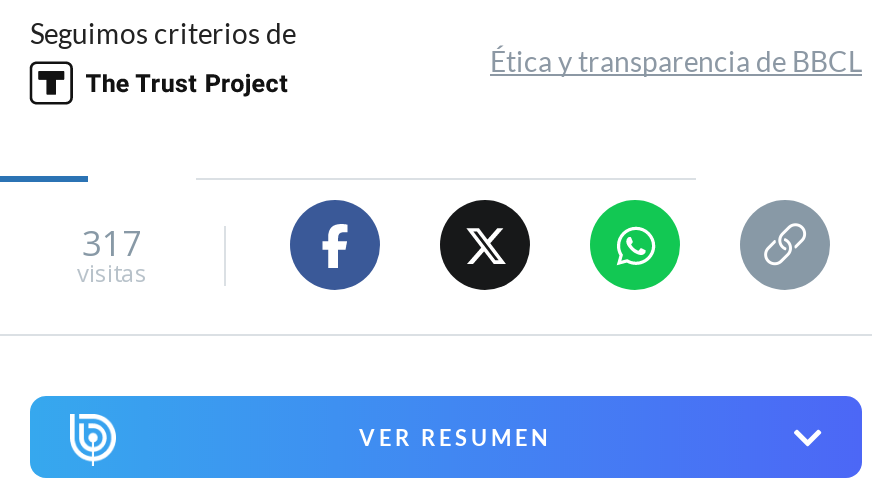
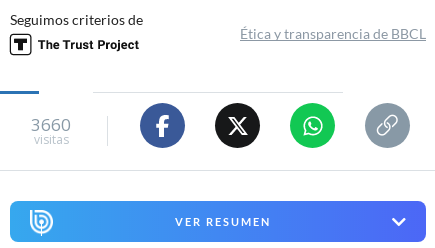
- 317
+ 3660
